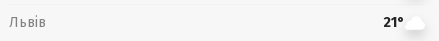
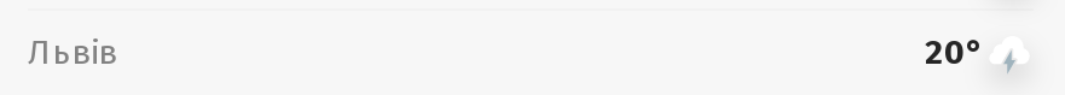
- 21°
+ 20°
